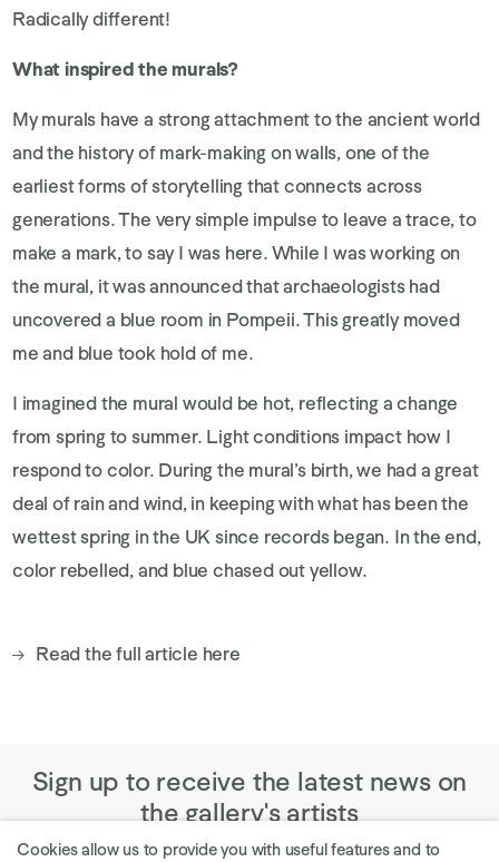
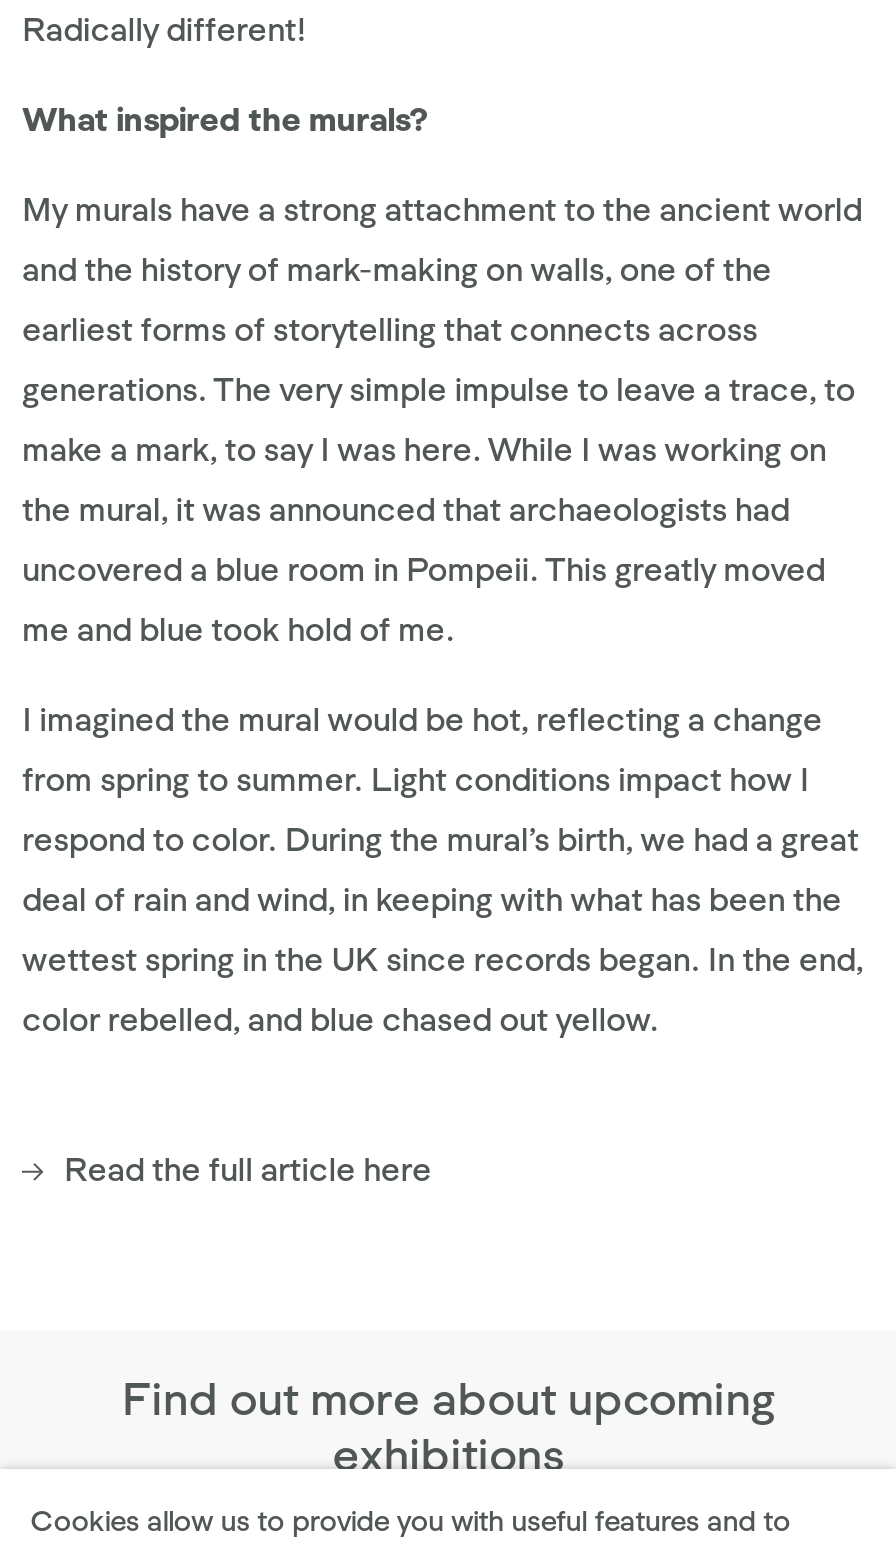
- Sign up to receive the latest news on
- the gallery's artists
+ Find out more about upcoming
+ exhibitions
